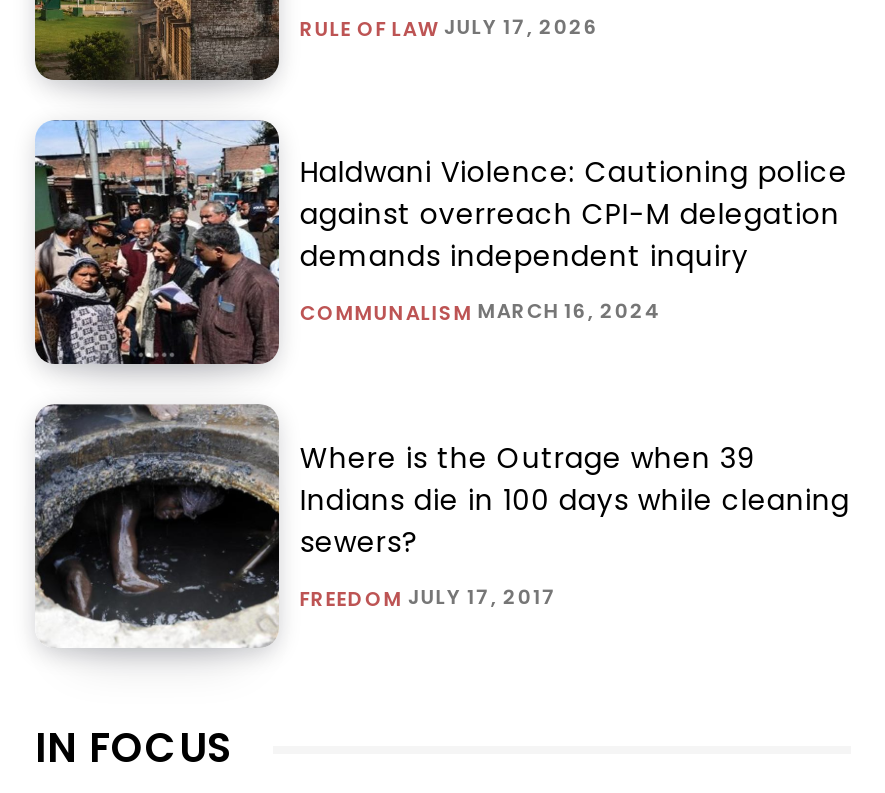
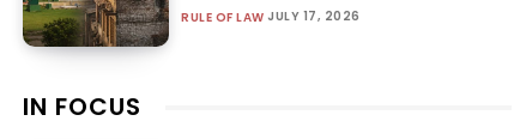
- [image]
- Haldwani Violence: Cautioning police
- against overreach CPI-M delegation
- demands independent inquiry
- COMMUNALISM MARCH 16, 2024

- [image]
- Where is the Outrage when 39
- Indians die in 100 days while cleaning
- sewers?
- FREEDOM JULY 17, 2017
